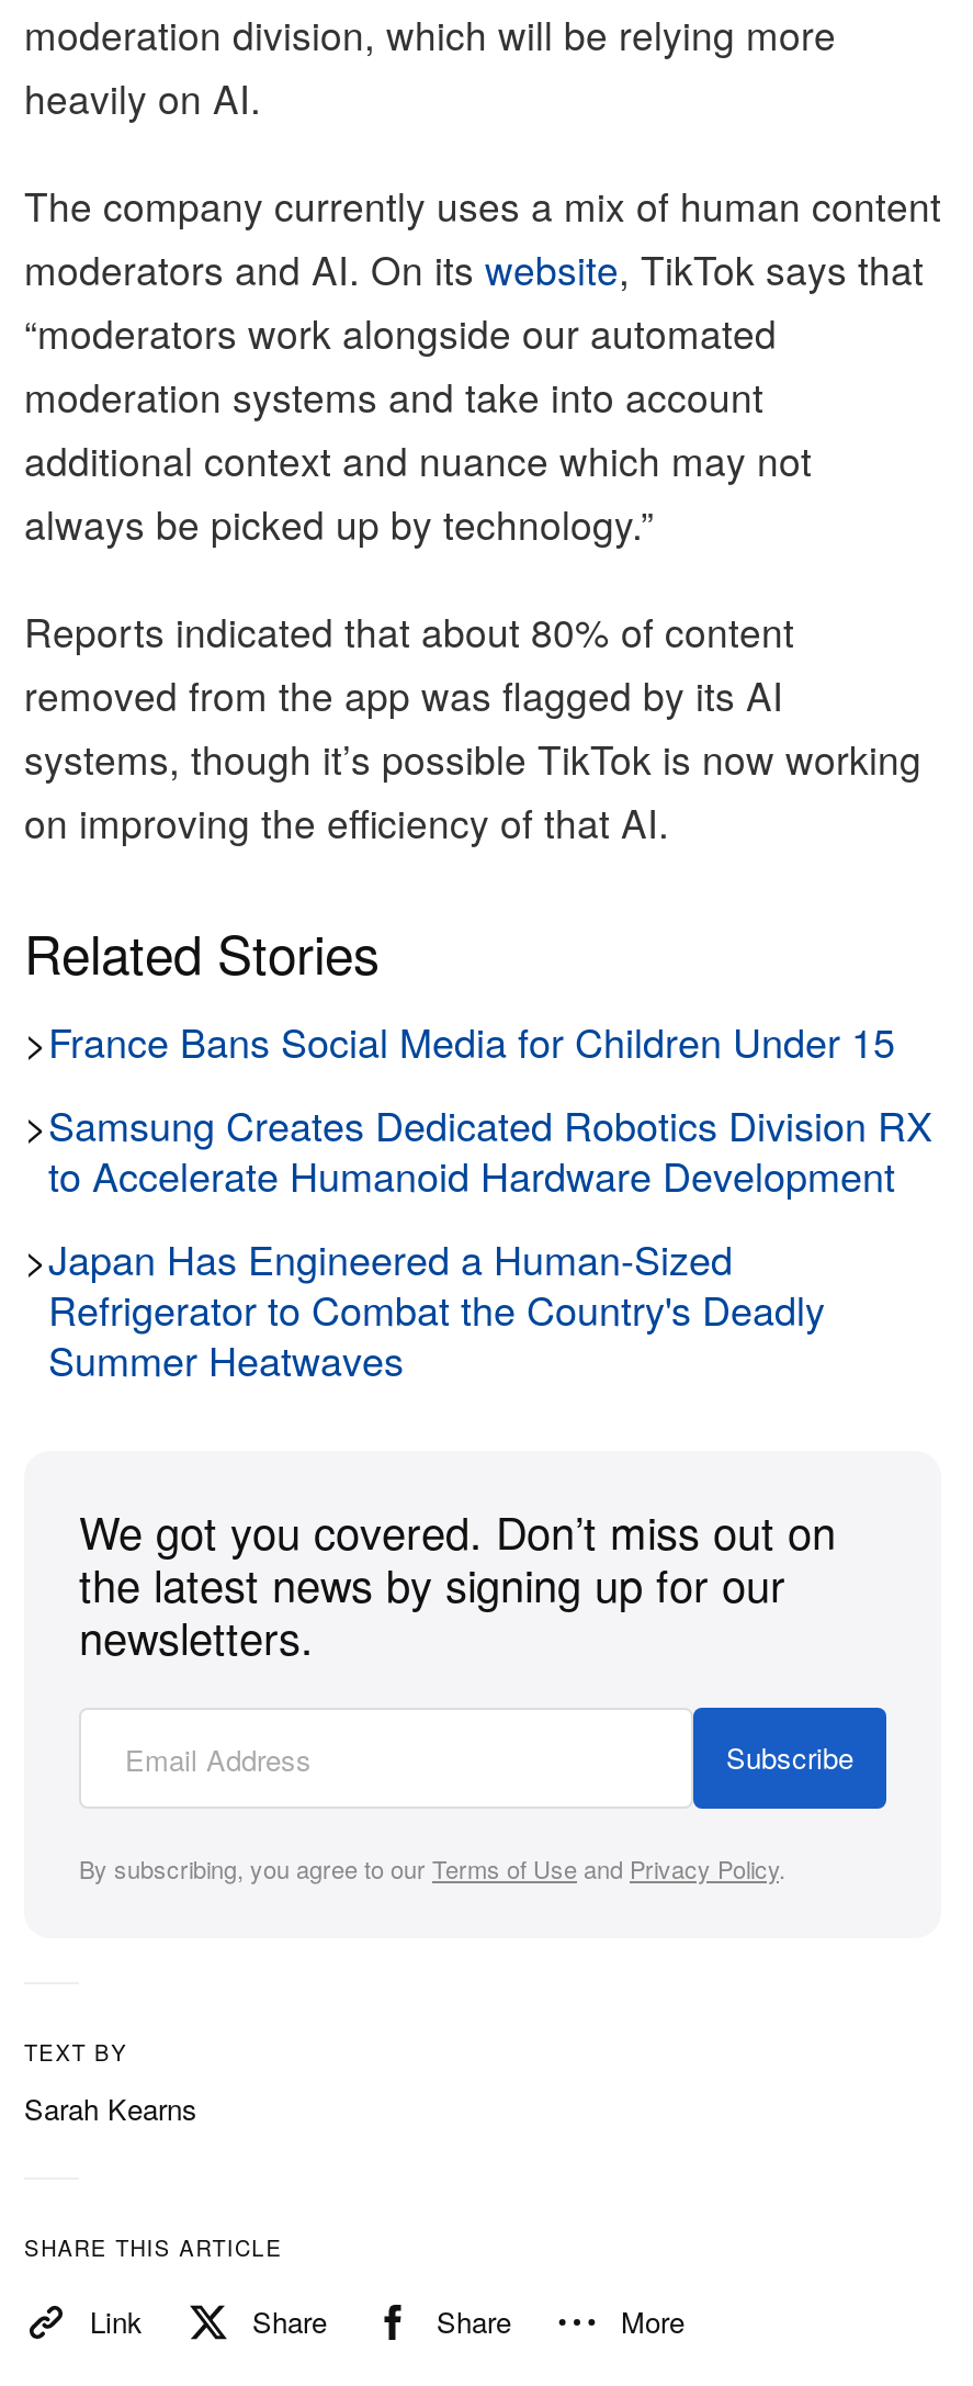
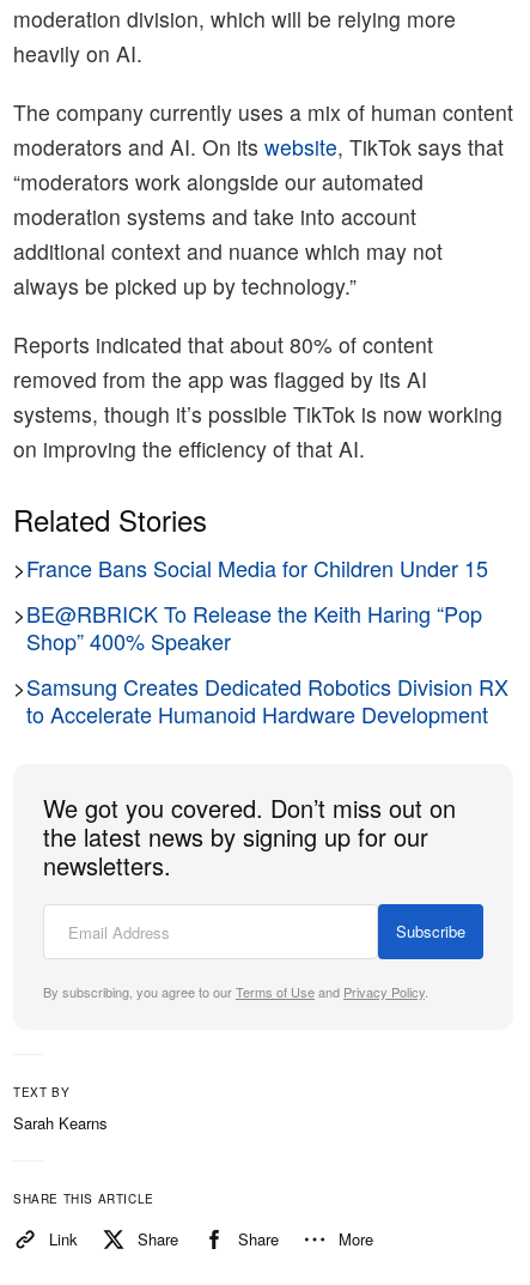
+ >BE@RBRICK To Release the Keith Haring “Pop
+ Shop” 400% Speaker

moved down: >Samsung Creates Dedicated Robotics Division RX | to Accelerate Humanoid Hardware Development

- >Japan Has Engineered a Human-Sized
- Refrigerator to Combat the Country's Deadly
- Summer Heatwaves
